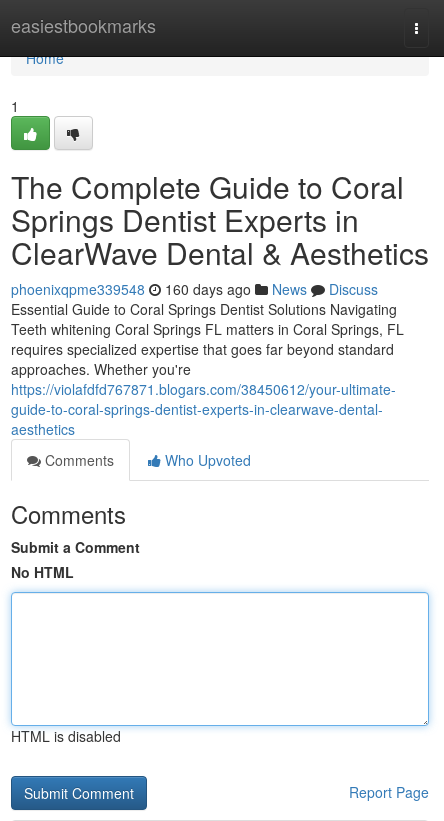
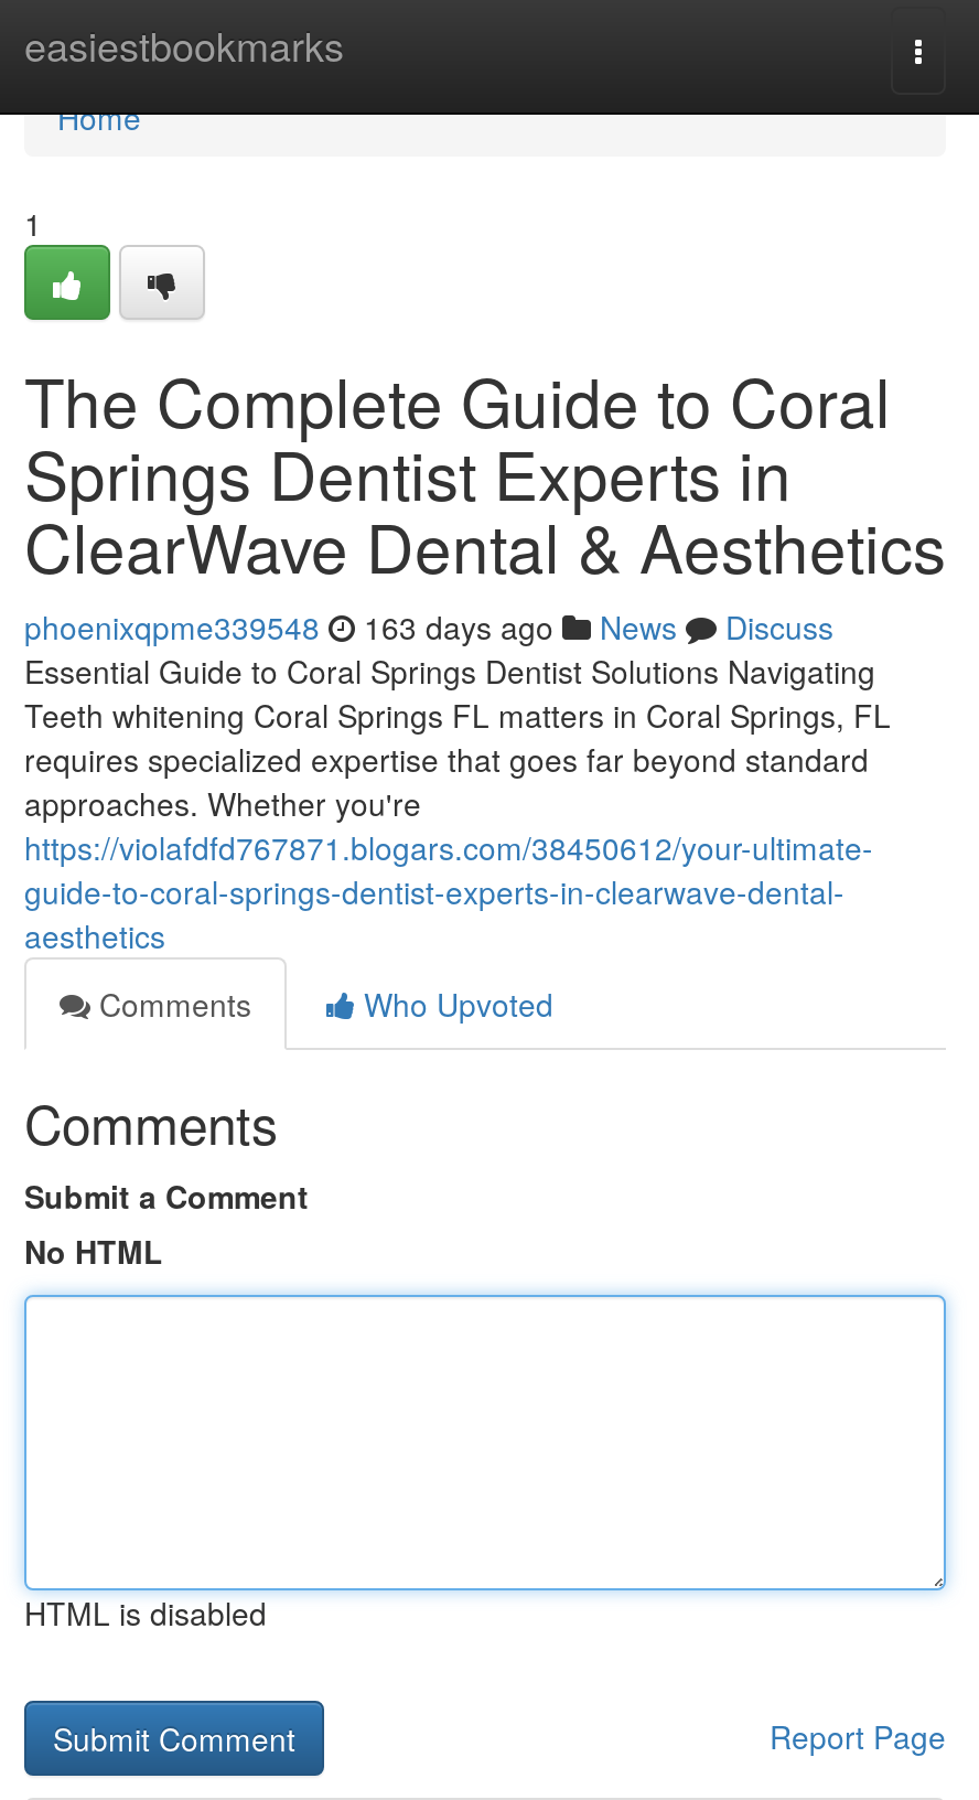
- phoenixqpme339548 160 days ago News Discuss
+ phoenixqpme339548 163 days ago News Discuss
